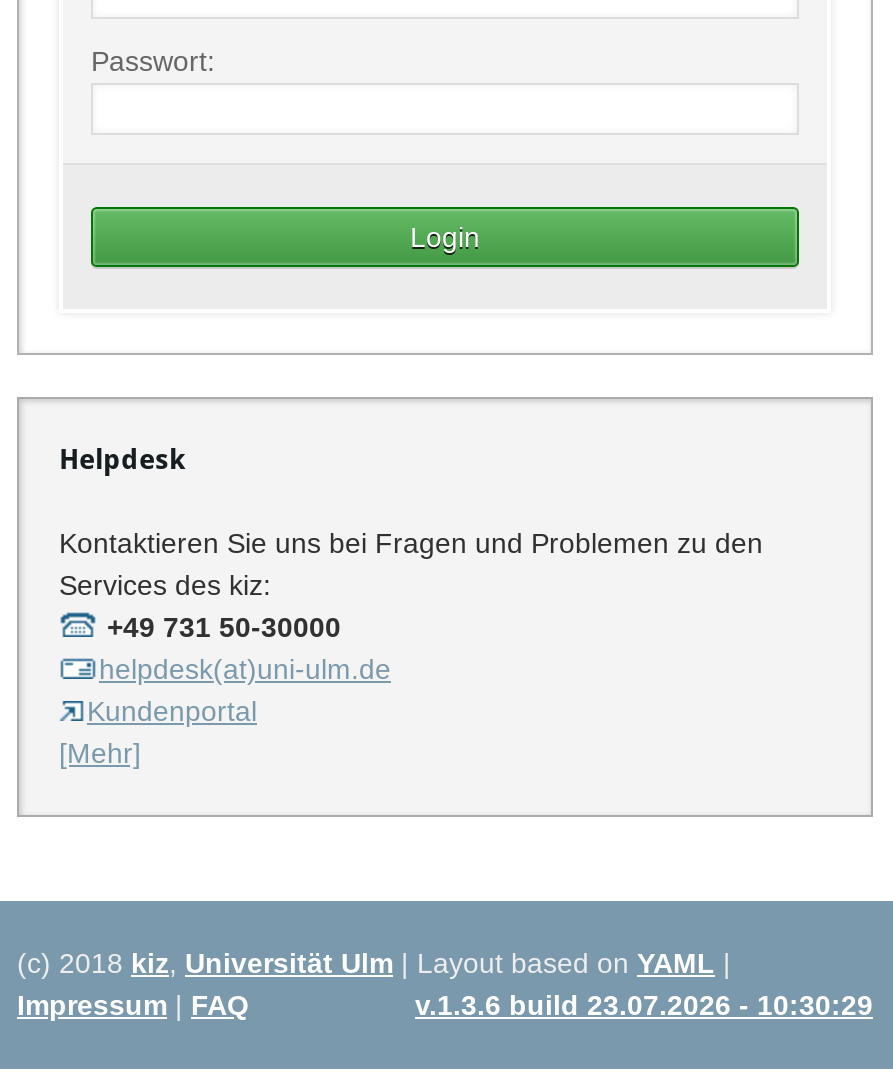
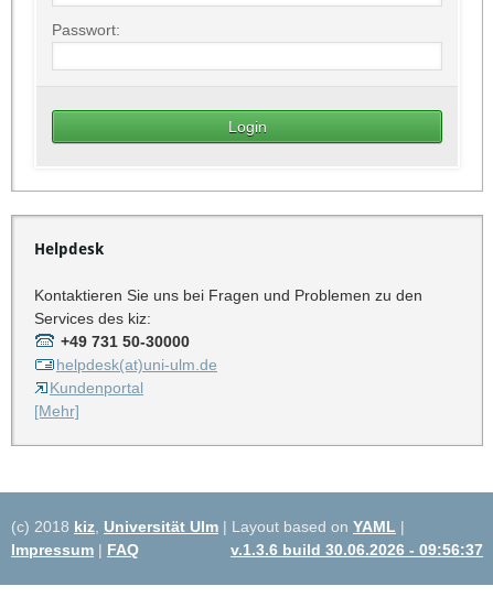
- v.1.3.6 build 23.07.2026 - 10:30:29
+ v.1.3.6 build 30.06.2026 - 09:56:37
